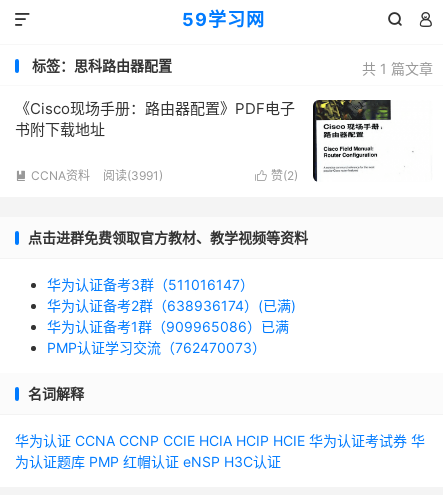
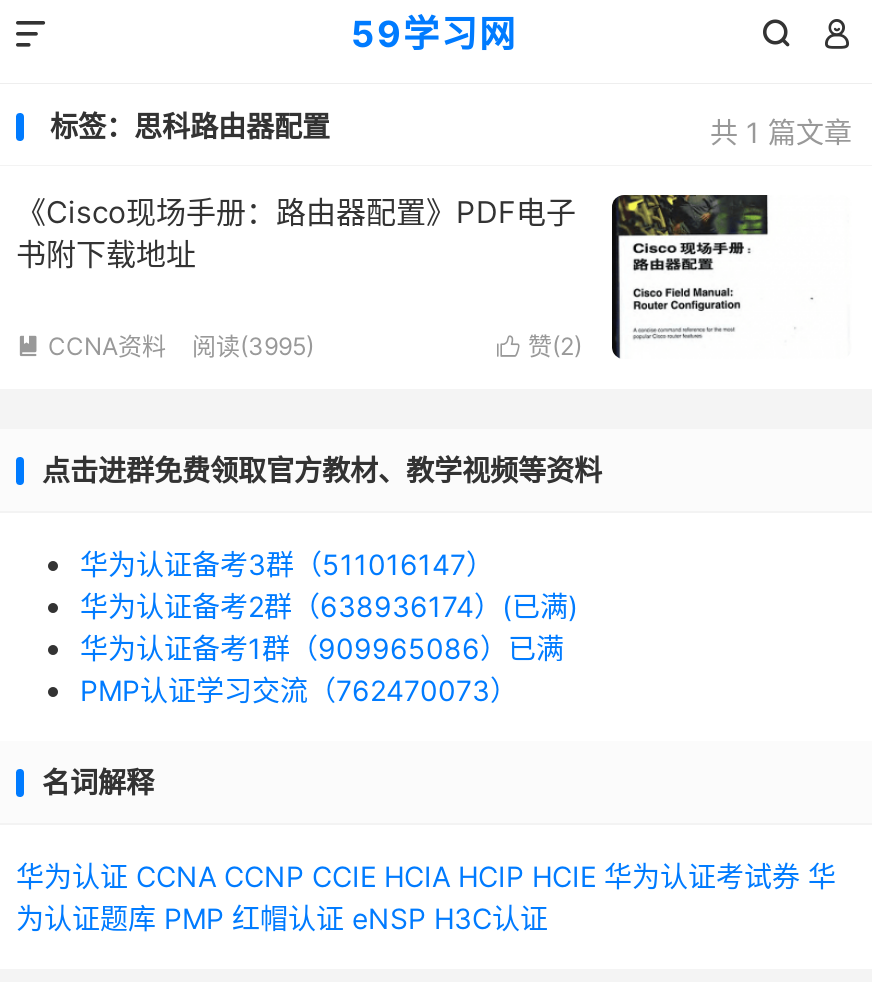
- 阅读(3991)
+ 阅读(3995)
